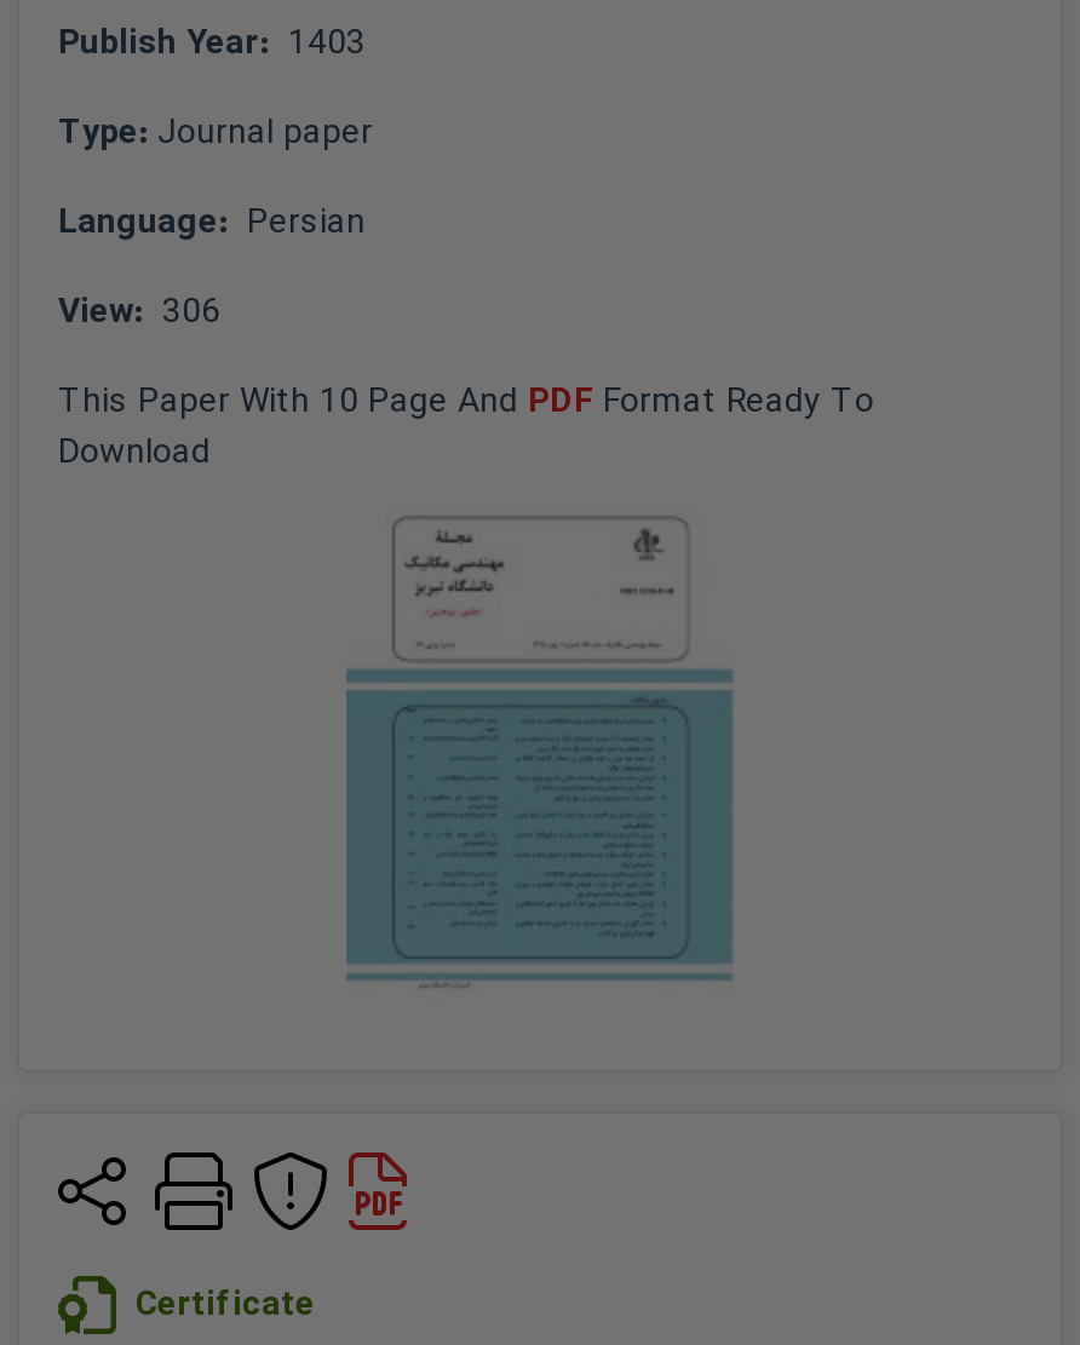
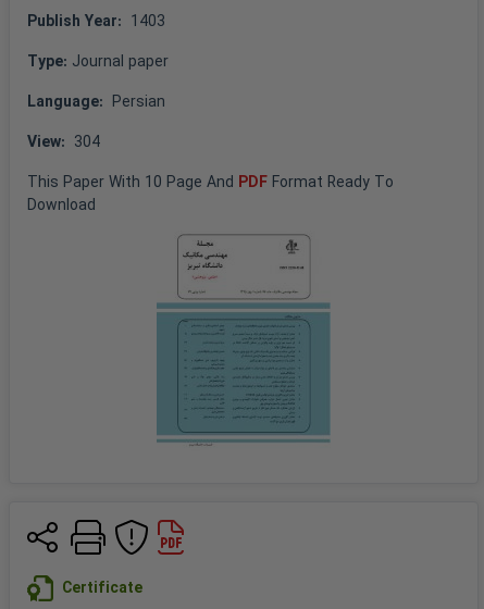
- View: 306
+ View: 304
